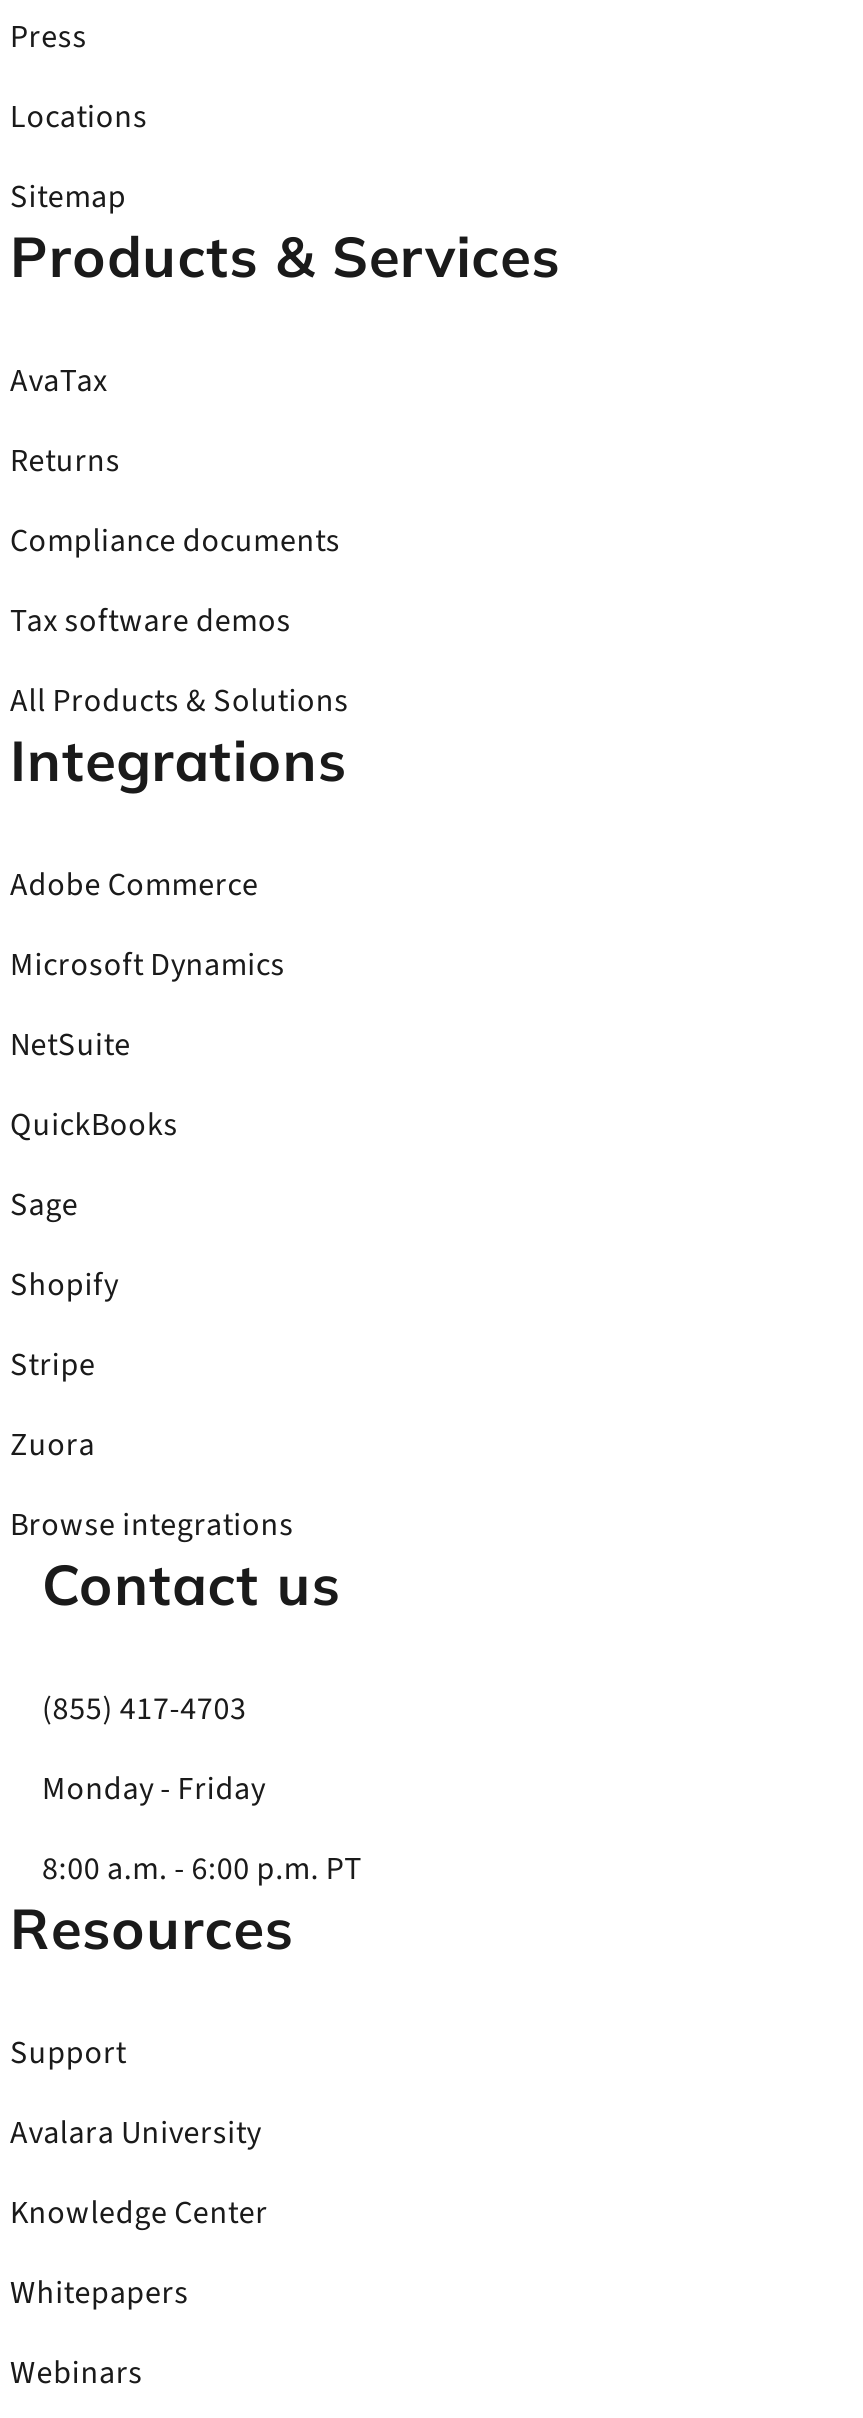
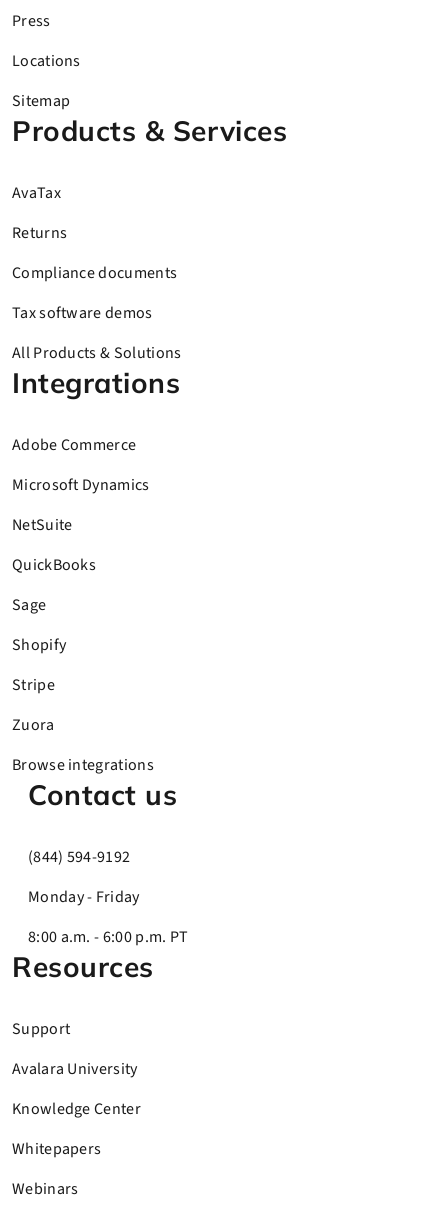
- (855) 417-4703
+ (844) 594-9192
